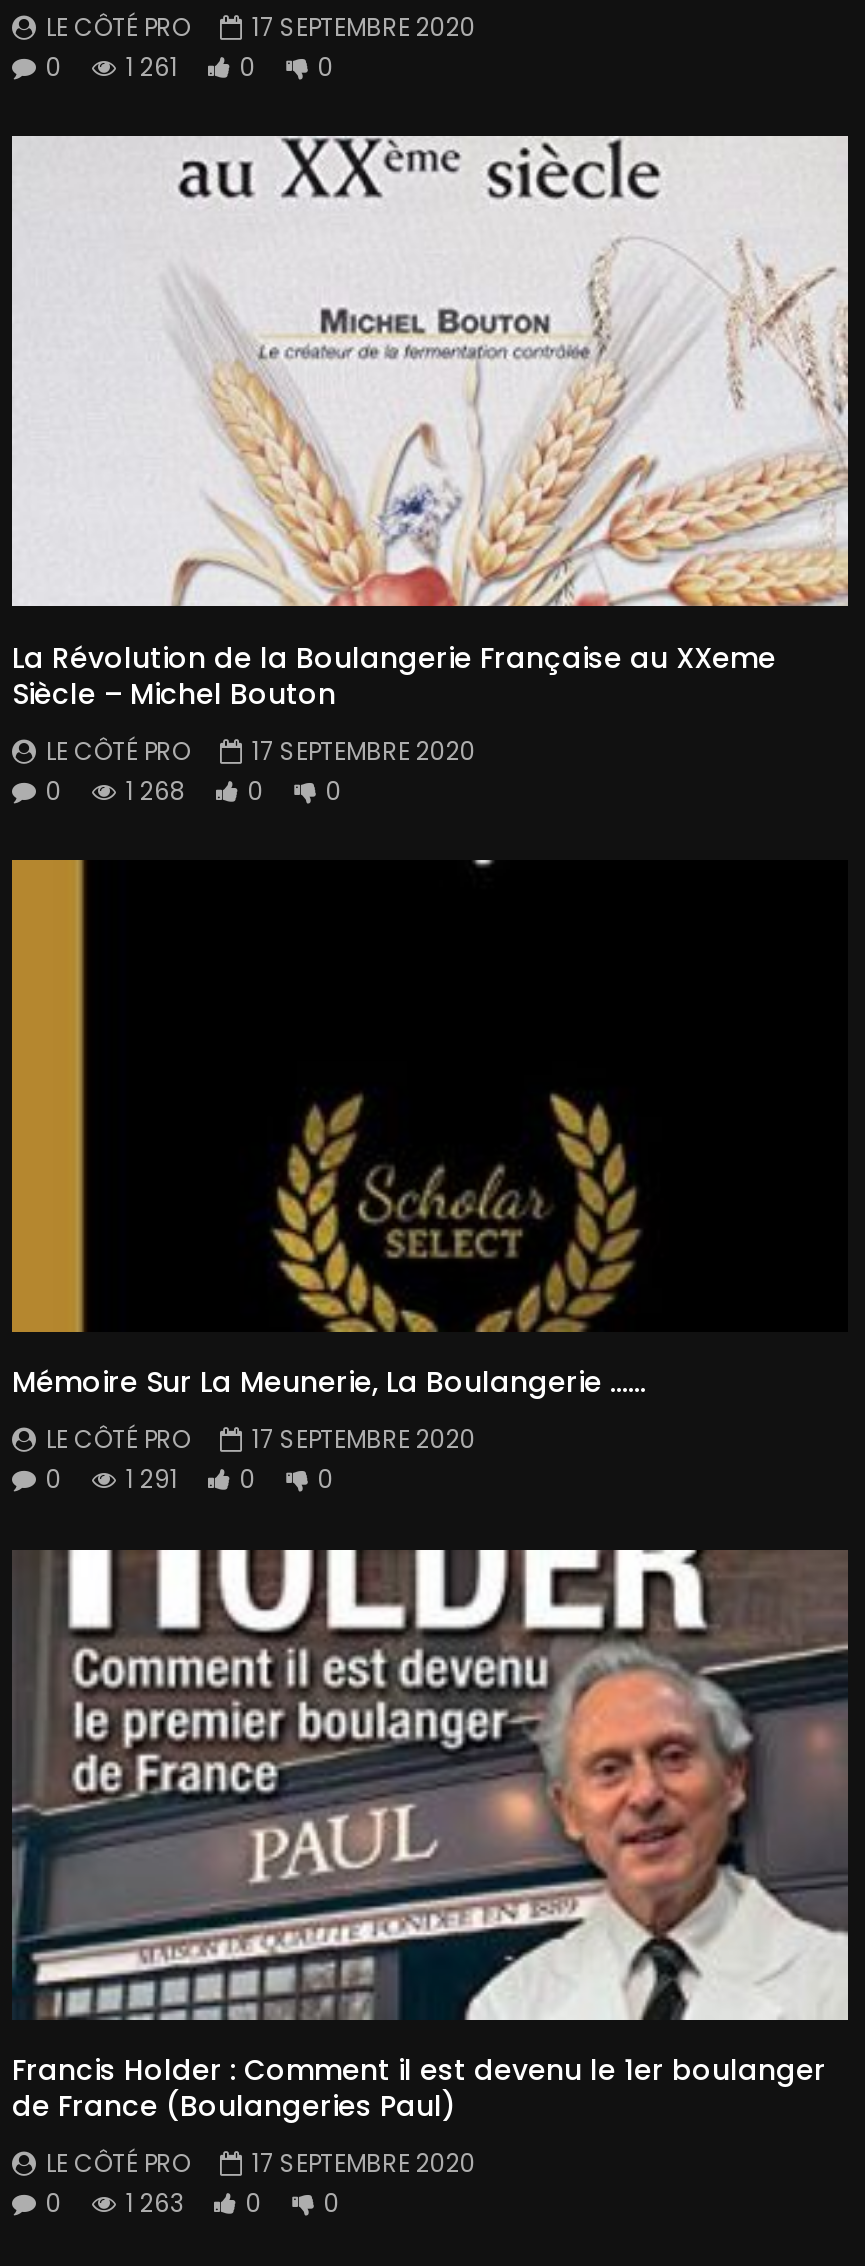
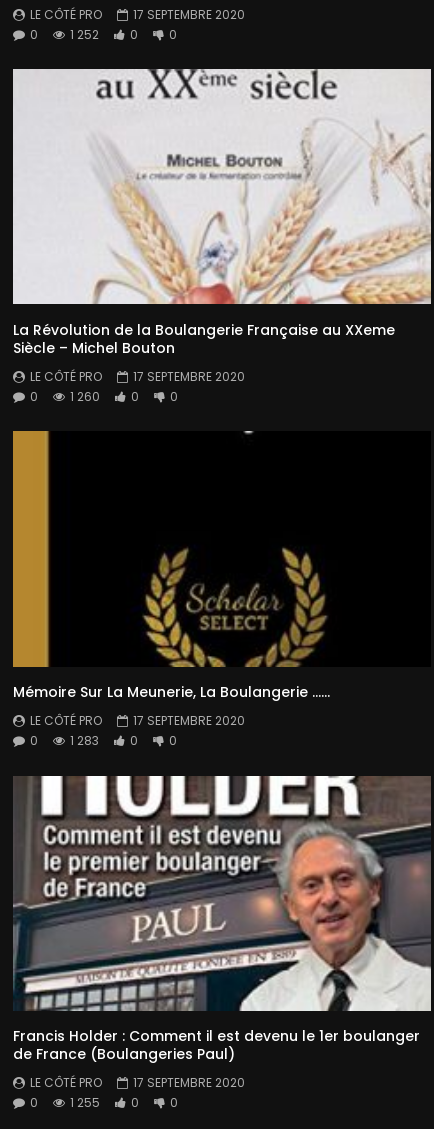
- 0 1 261 0 0
+ 0 1 252 0 0

- 0 1 268 0 0
+ 0 1 260 0 0

- 0 1 291 0 0
+ 0 1 283 0 0

- 0 1 263 0 0
+ 0 1 255 0 0
